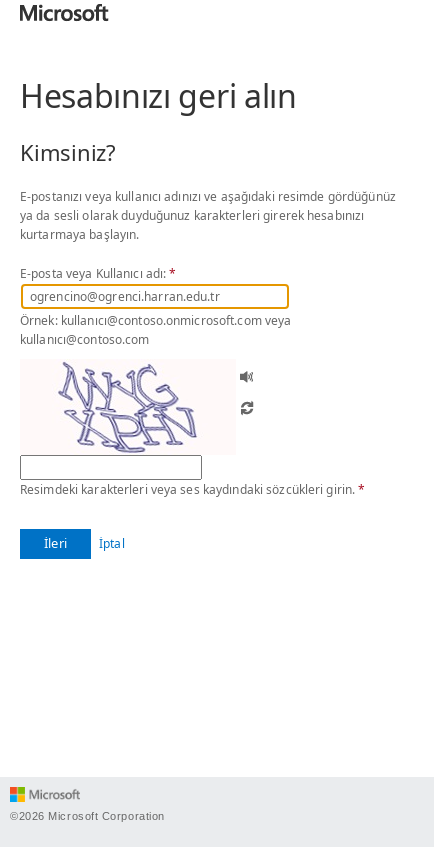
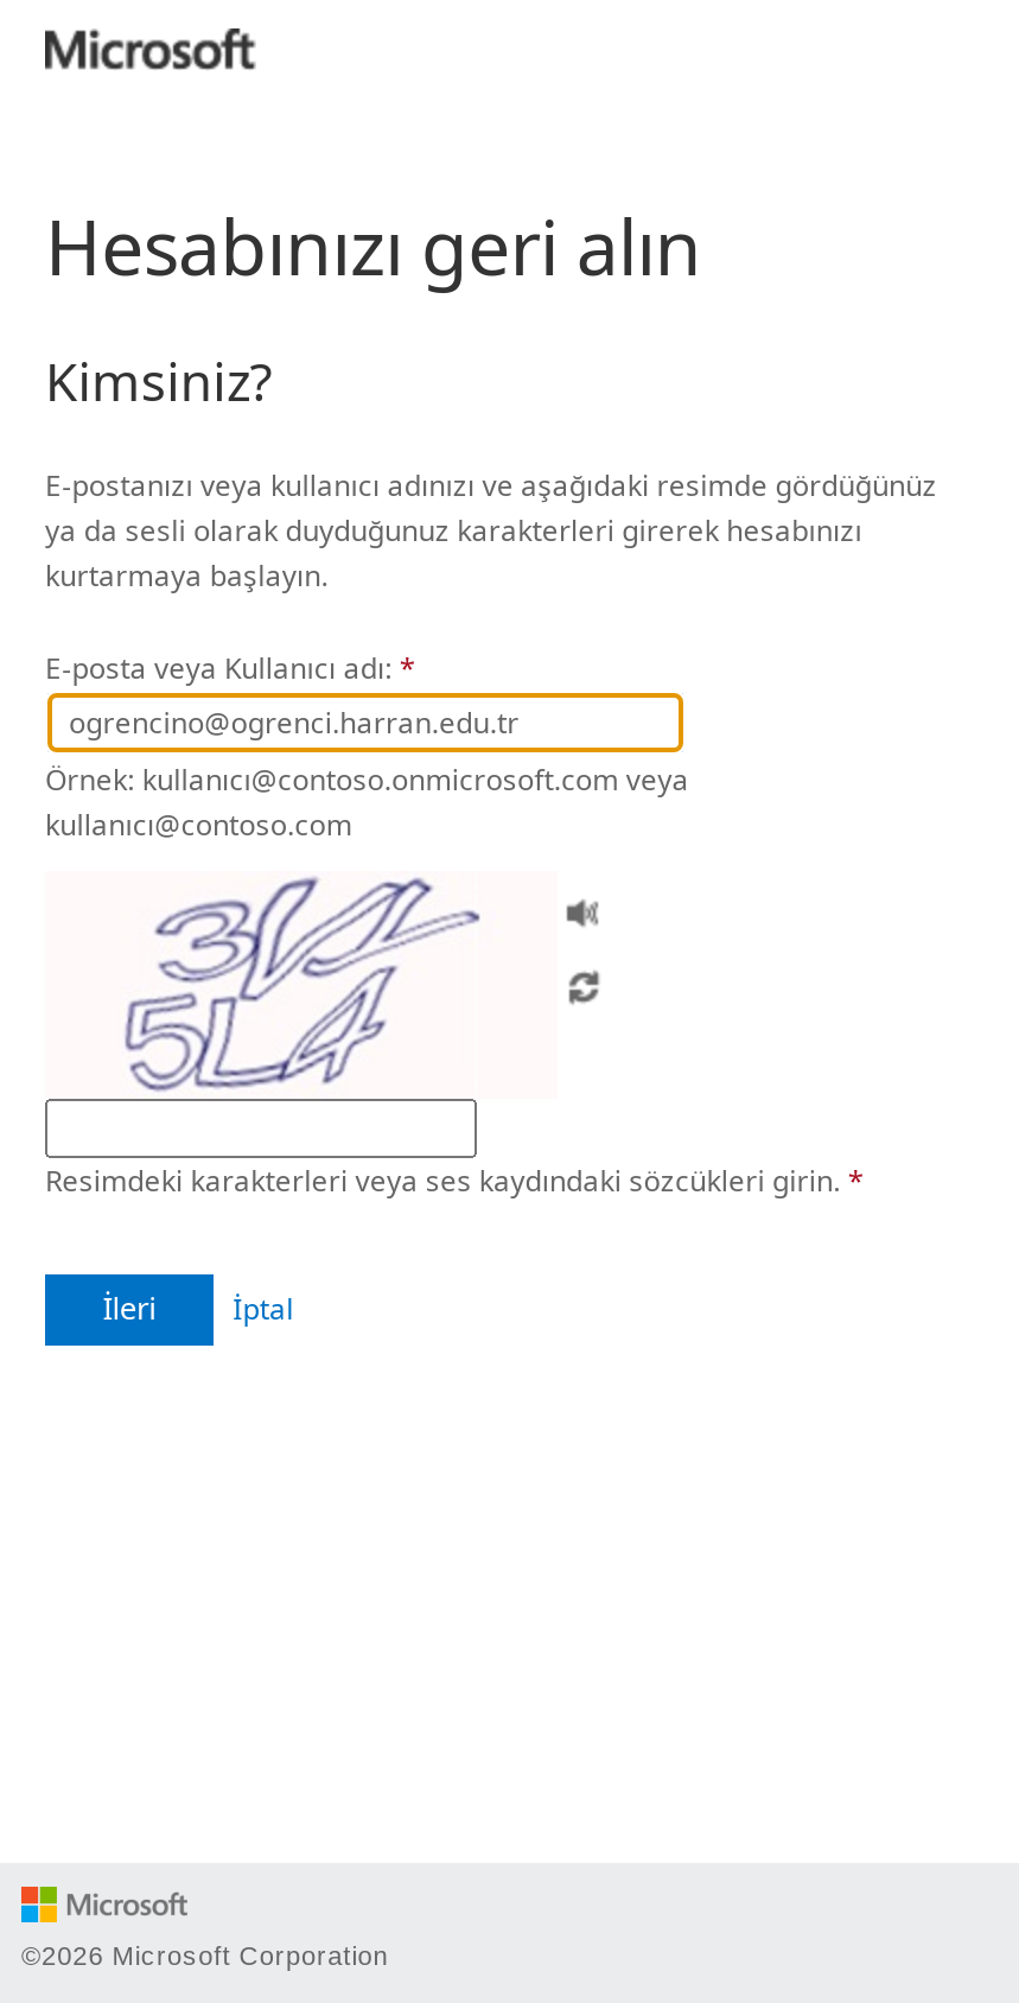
- [image]
+ [image]
